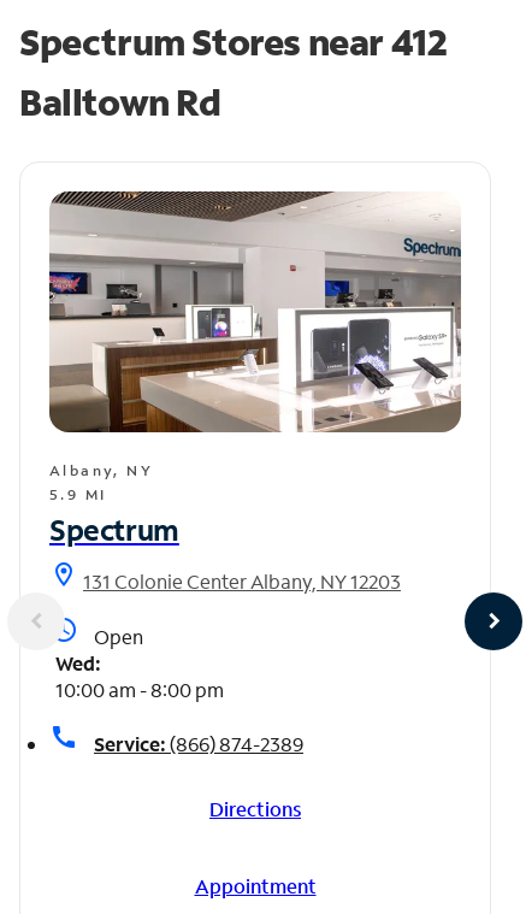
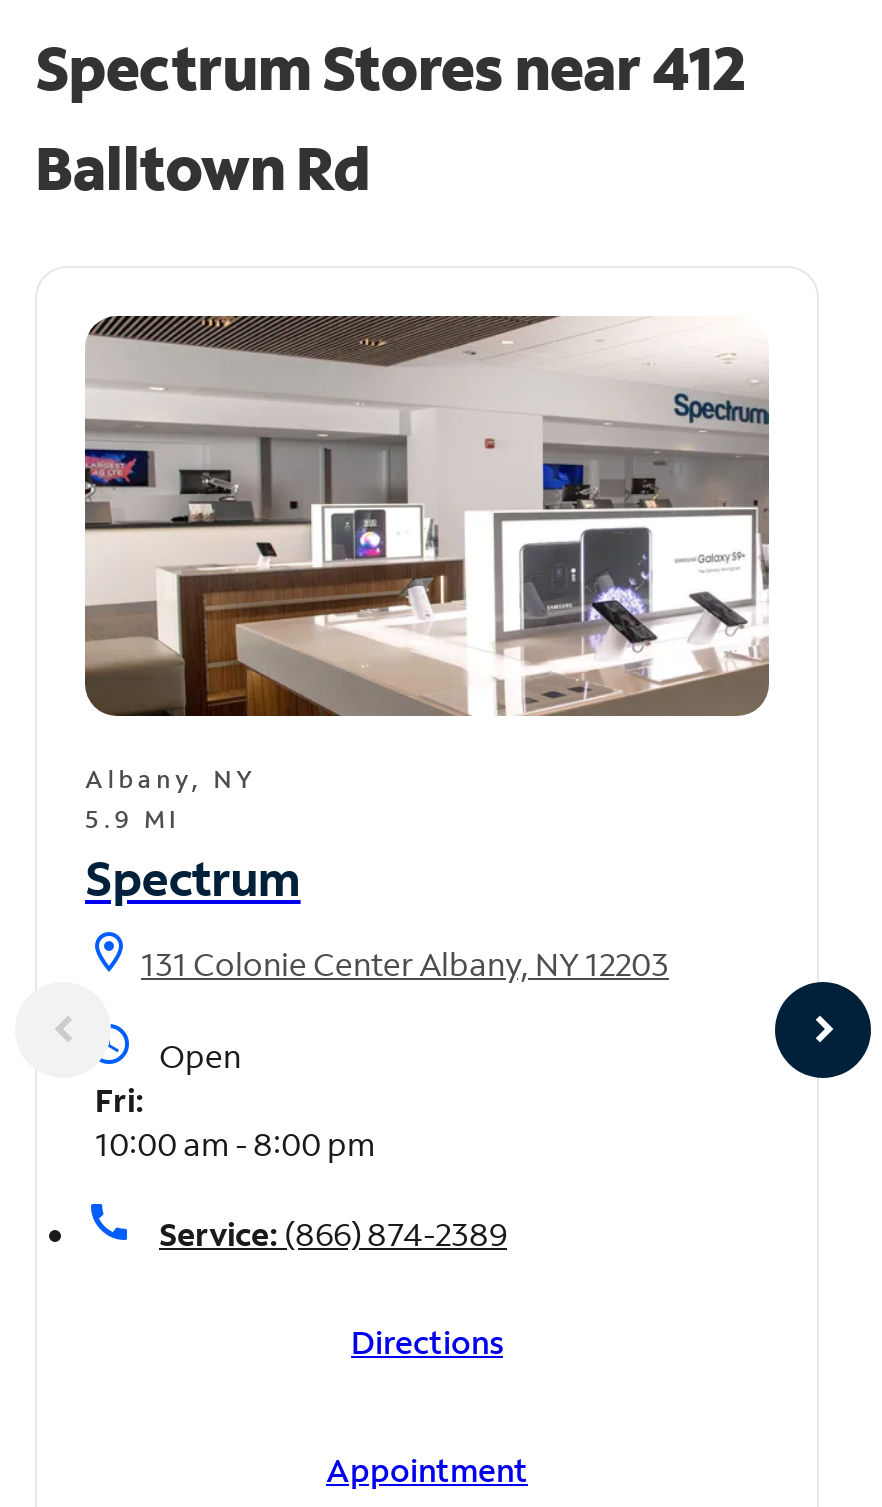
- Wed:
+ Fri:
